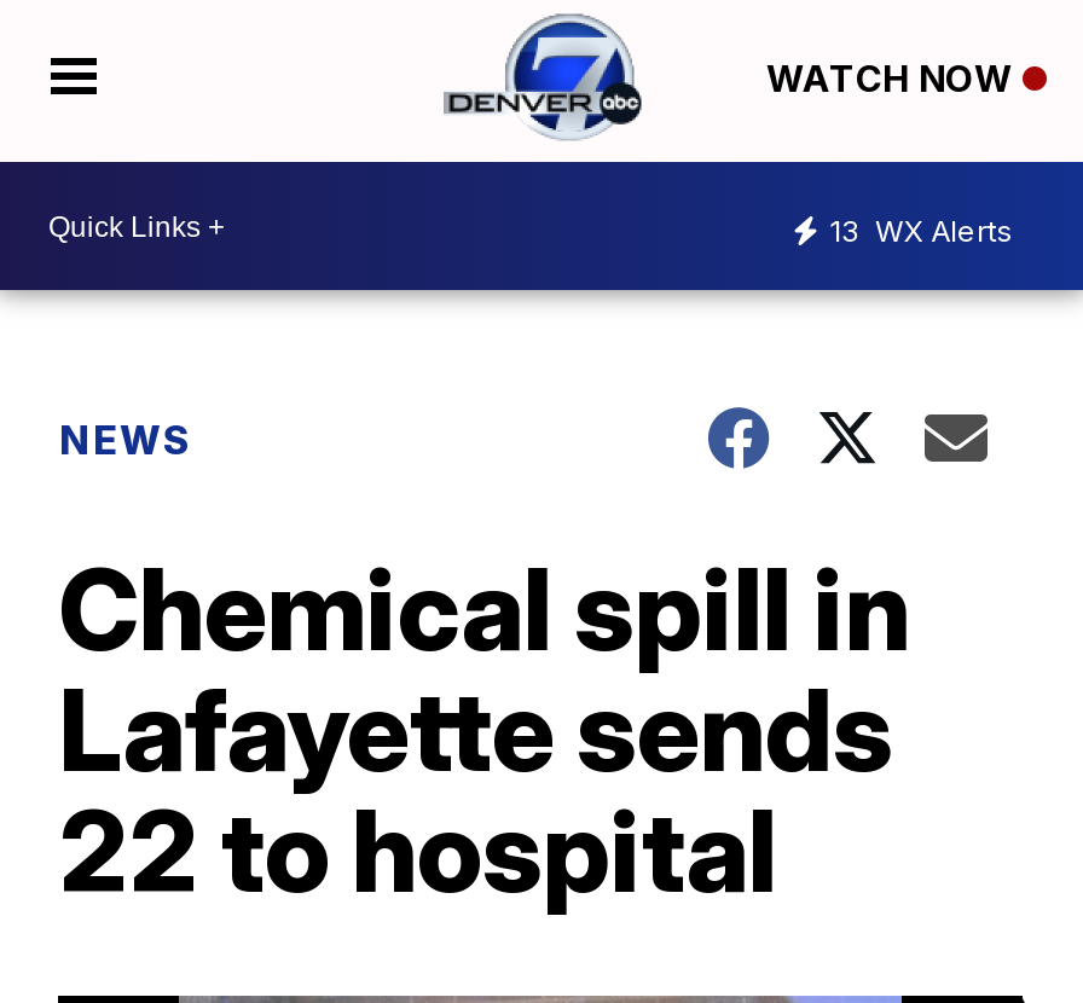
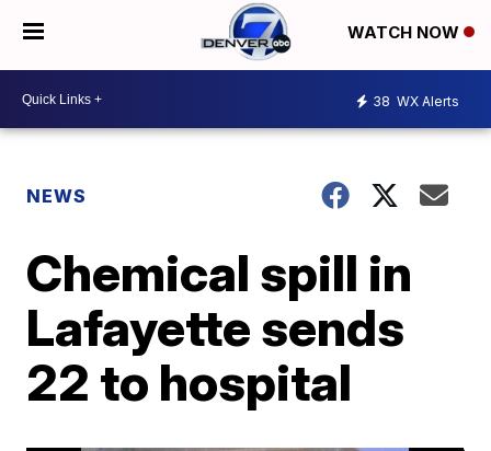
- 13 WX Alerts
+ 38 WX Alerts
